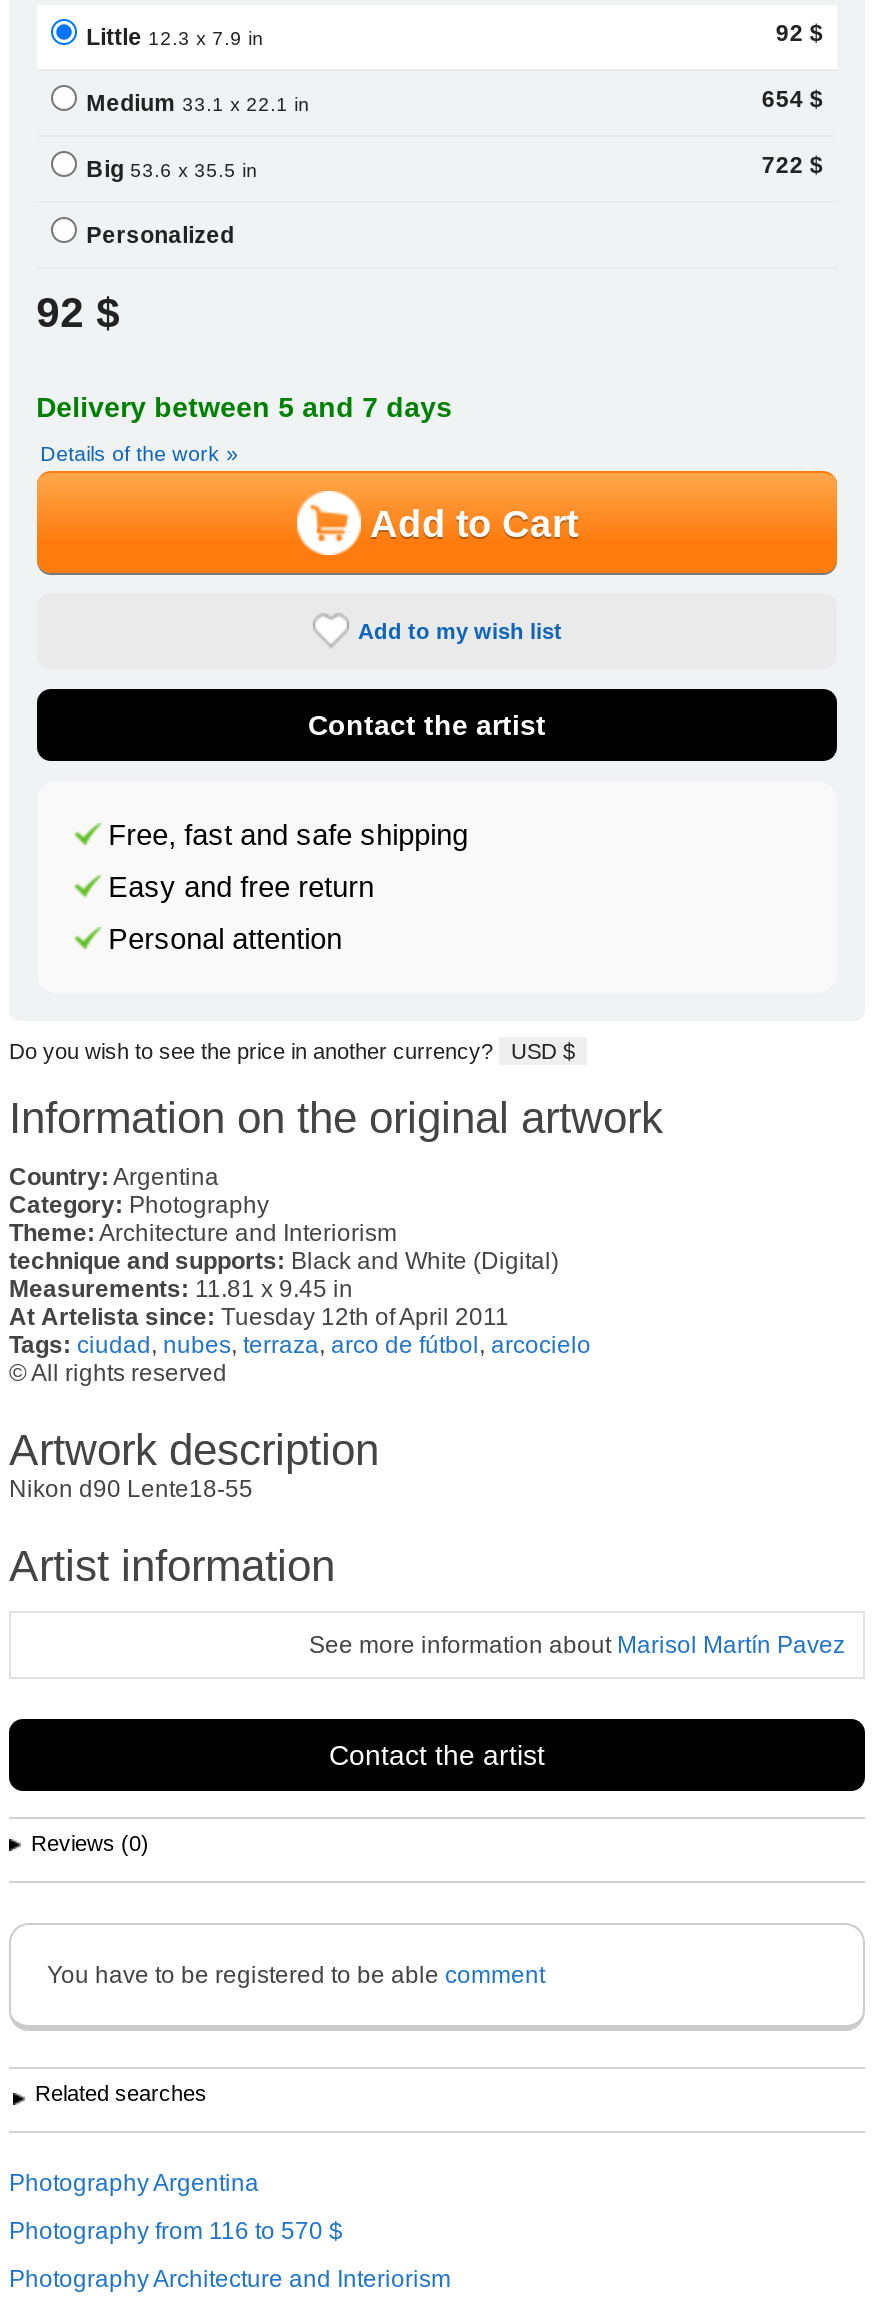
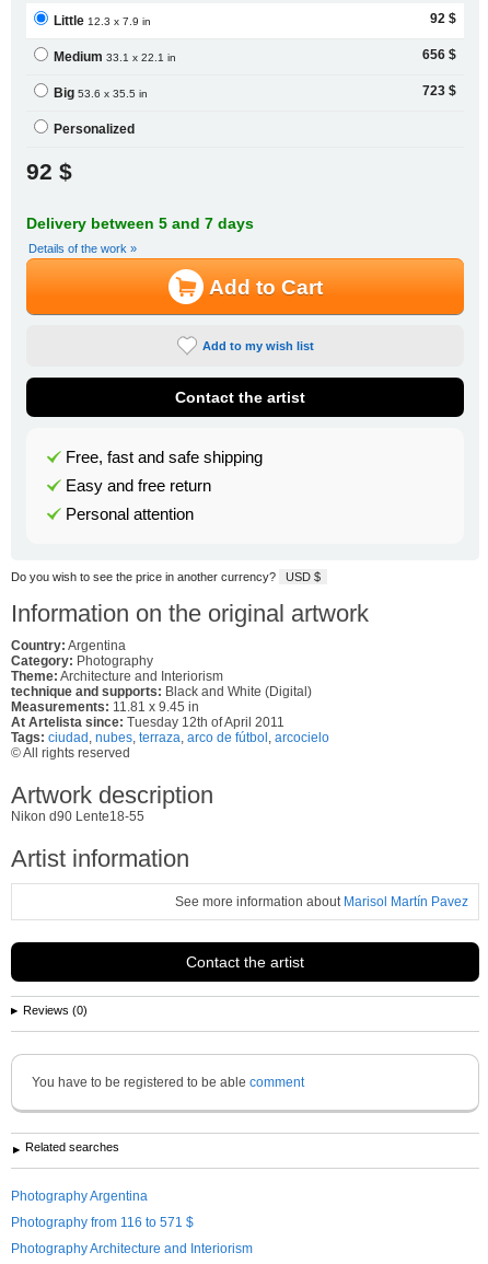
- 654 $
+ 656 $

- 722 $
+ 723 $

- Photography from 116 to 570 $
+ Photography from 116 to 571 $
